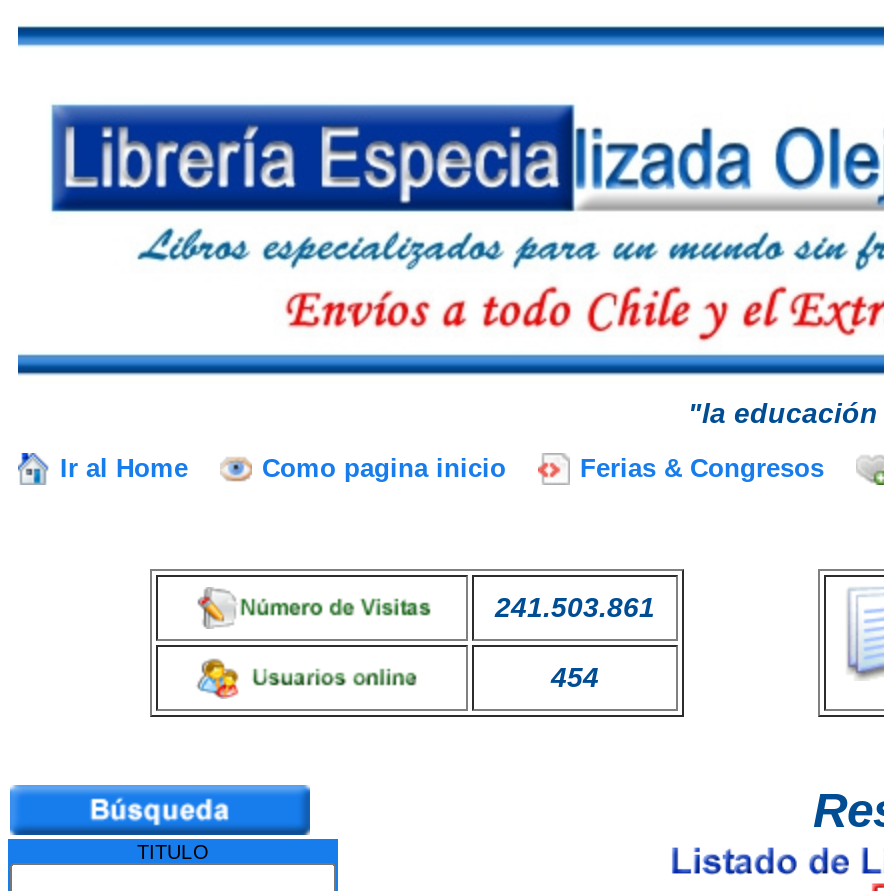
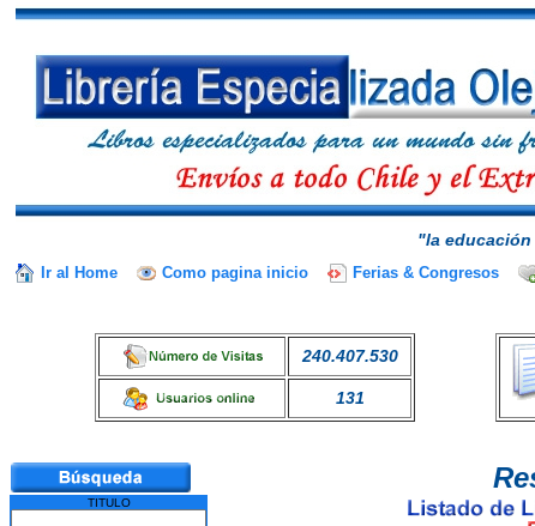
- 241.503.861
+ 240.407.530

- 454
+ 131
